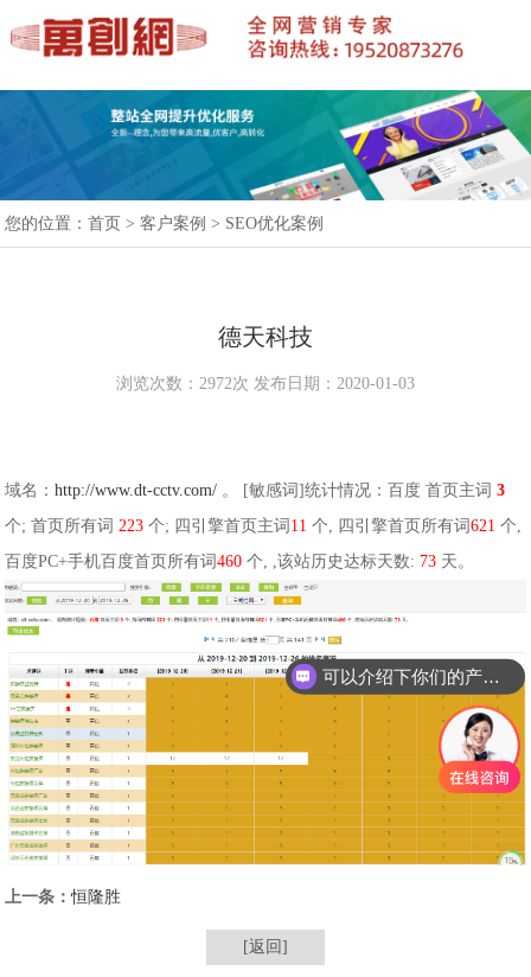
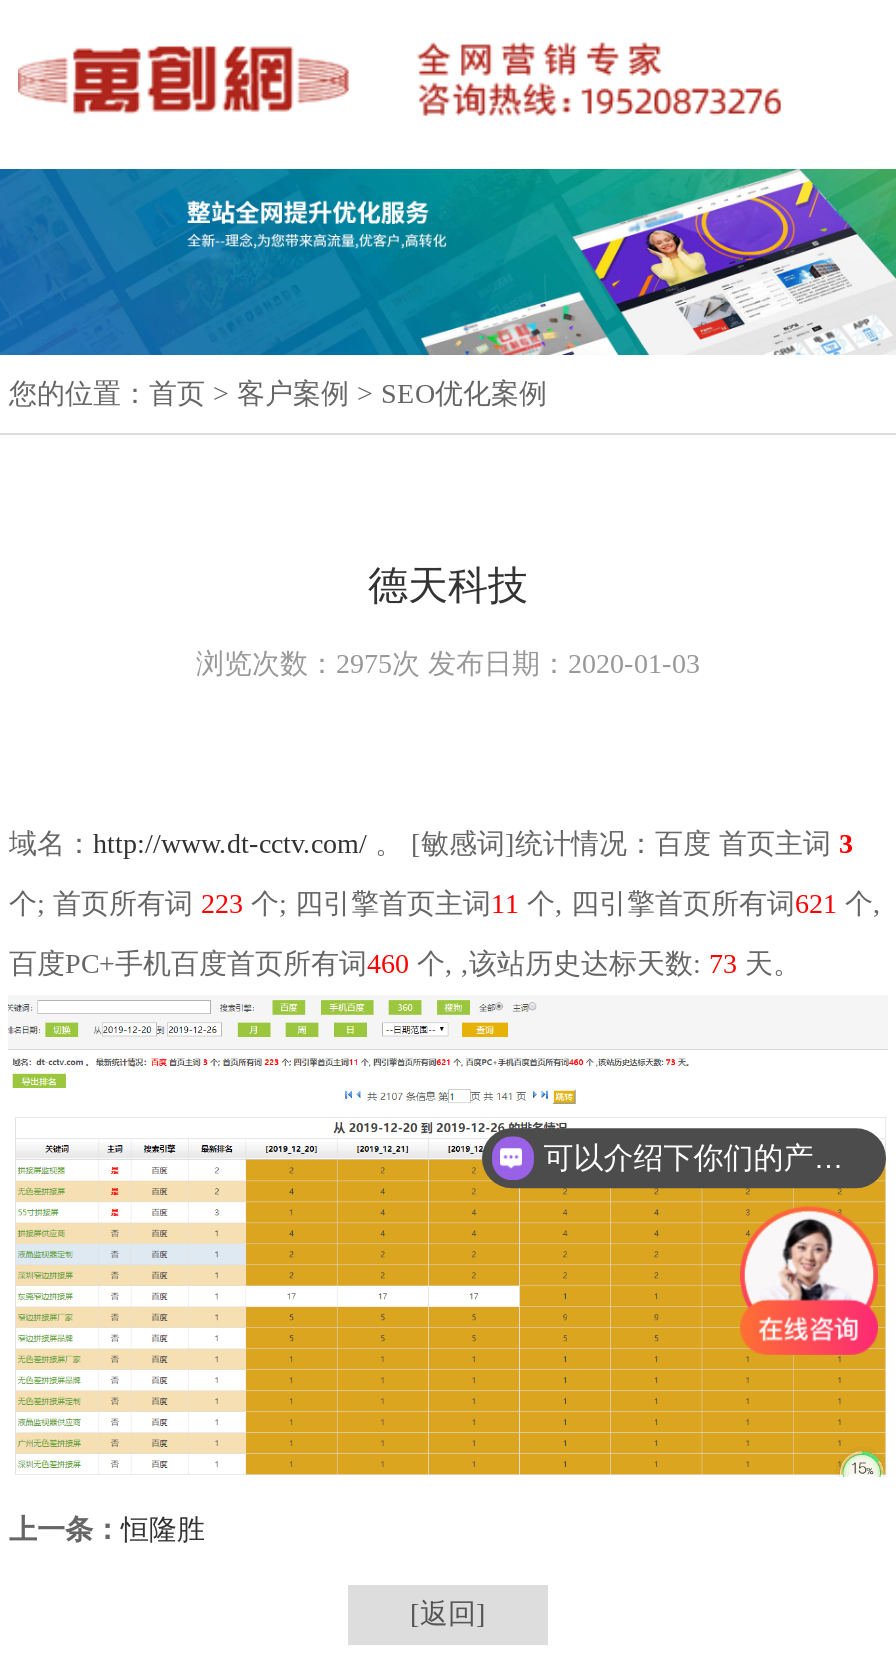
- 浏览次数：2972次 发布日期：2020-01-03
+ 浏览次数：2975次 发布日期：2020-01-03
